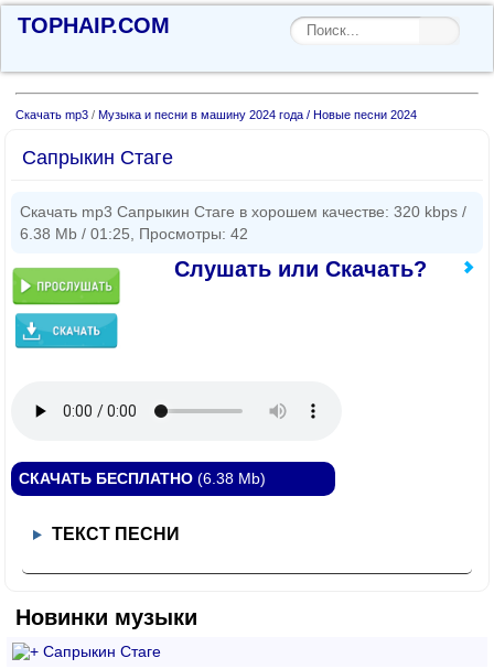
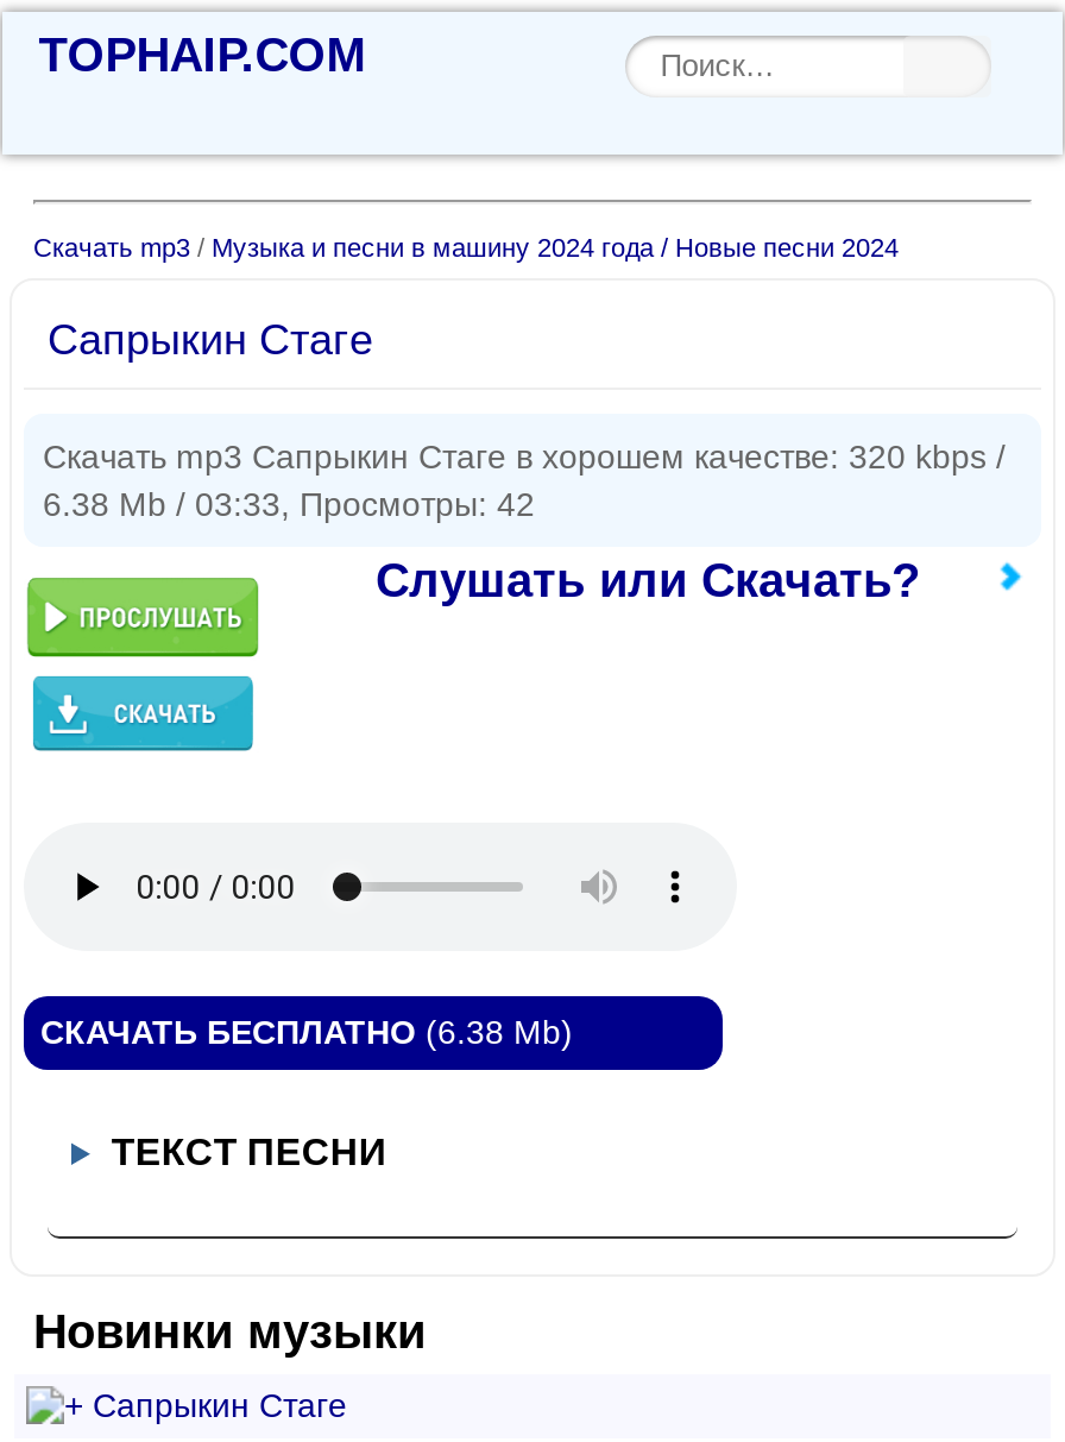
- 6.38 Mb / 01:25, Просмотры: 42
+ 6.38 Mb / 03:33, Просмотры: 42
